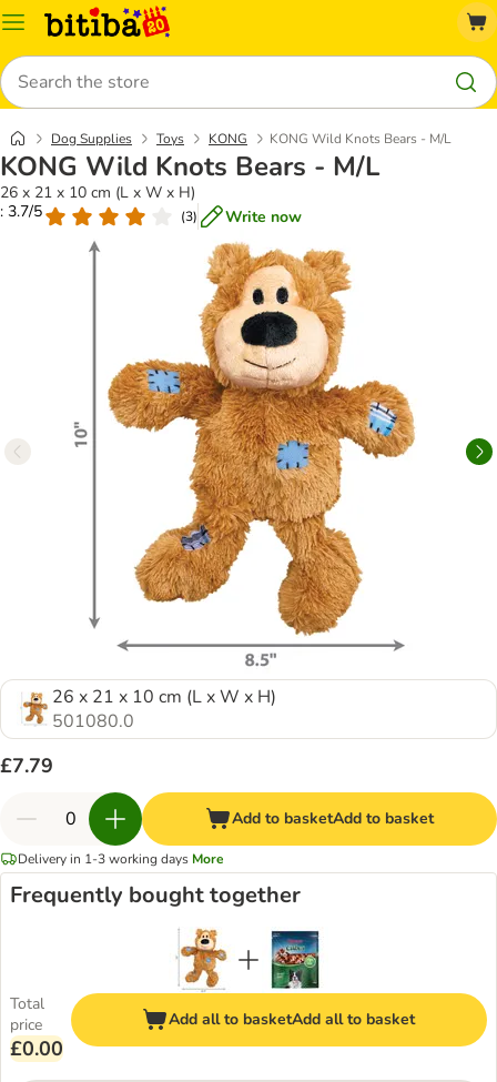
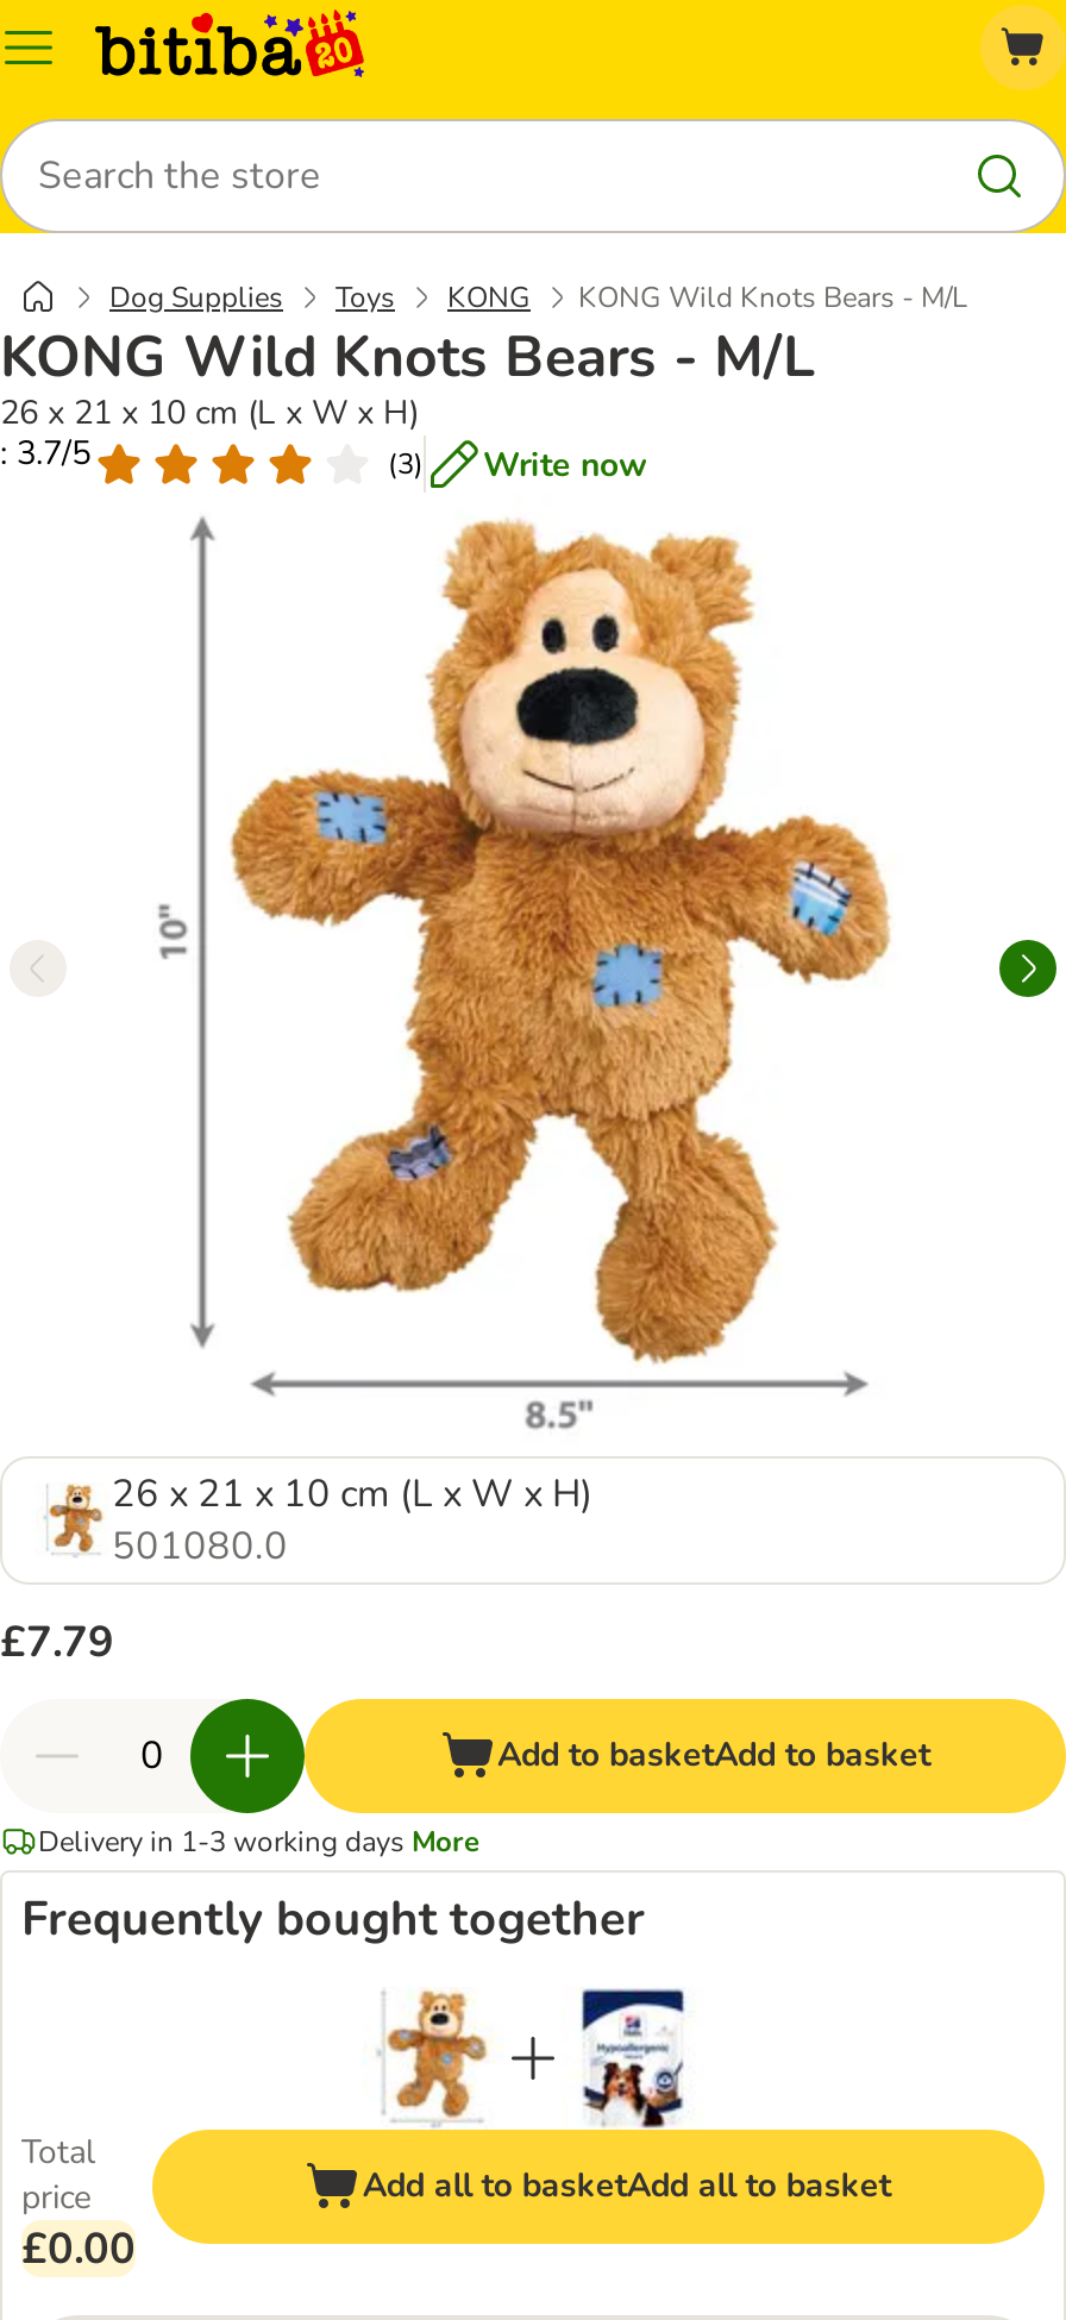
- [image]
+ [image]
